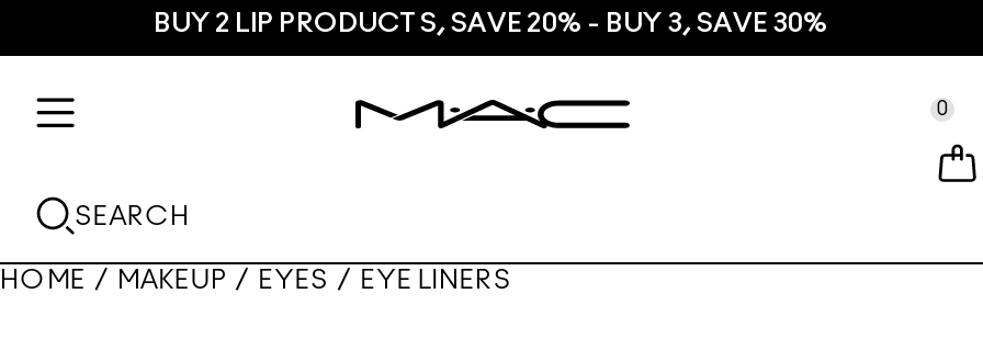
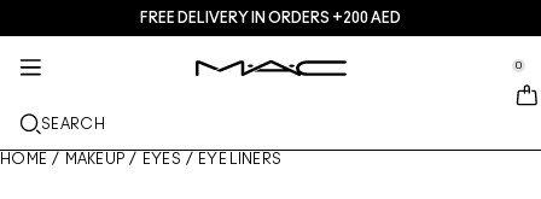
- BUY 2 LIP PRODUCTS, SAVE 20% - BUY 3, SAVE 30%
+ FREE DELIVERY IN ORDERS +200 AED
